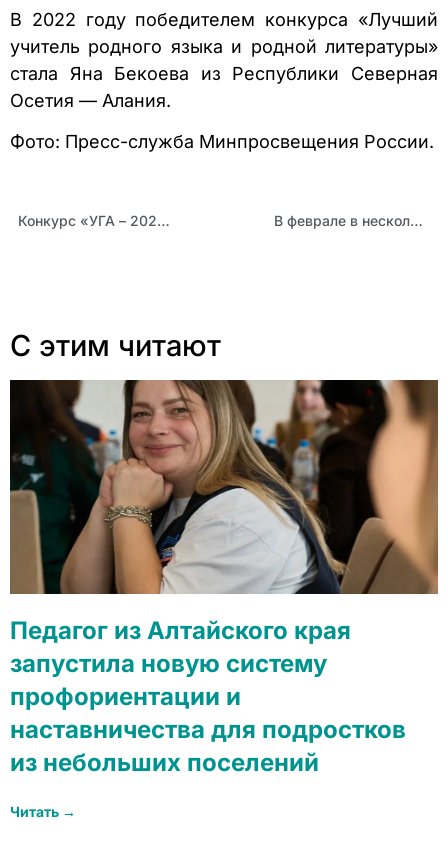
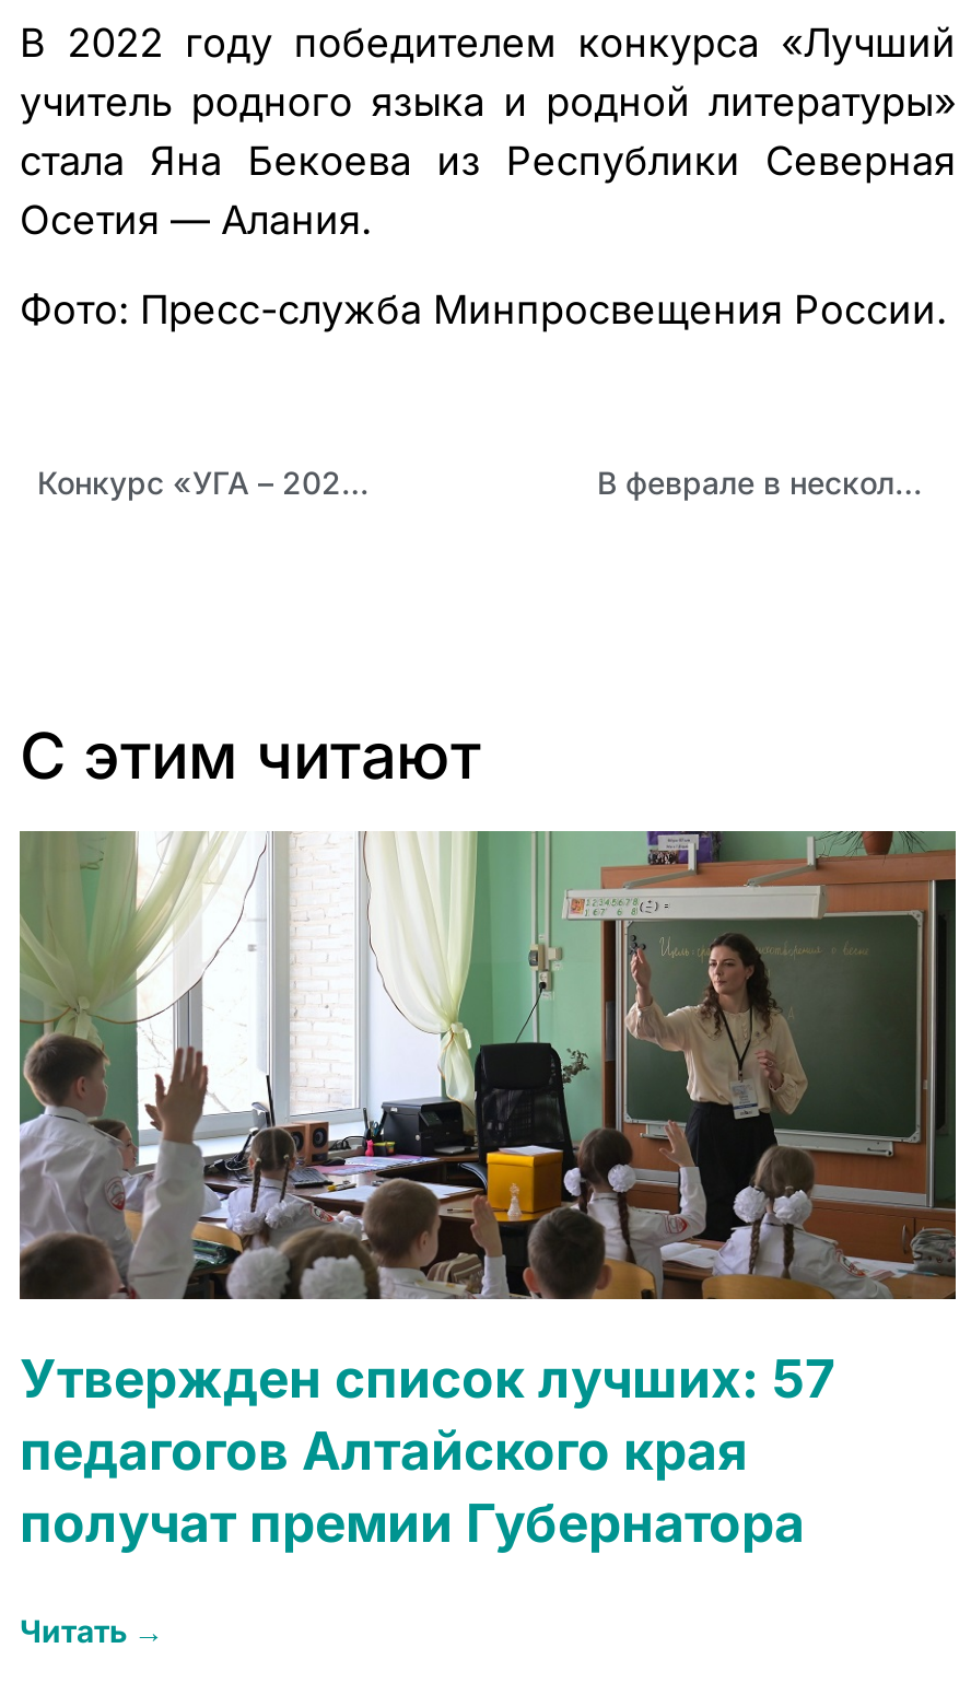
- [image]
- Педагог из Алтайского края
- запустила новую систему
- профориентации и
- наставничества для подростков
- из небольших поселений
+ [image]
+ Утвержден список лучших: 57
+ педагогов Алтайского края
+ получат премии Губернатора
